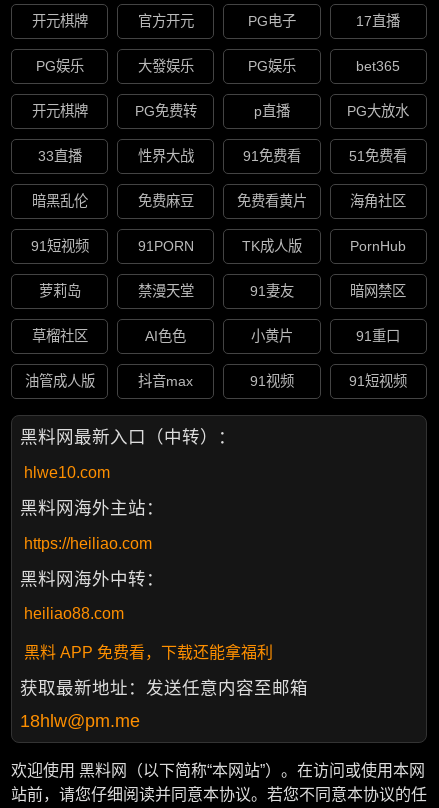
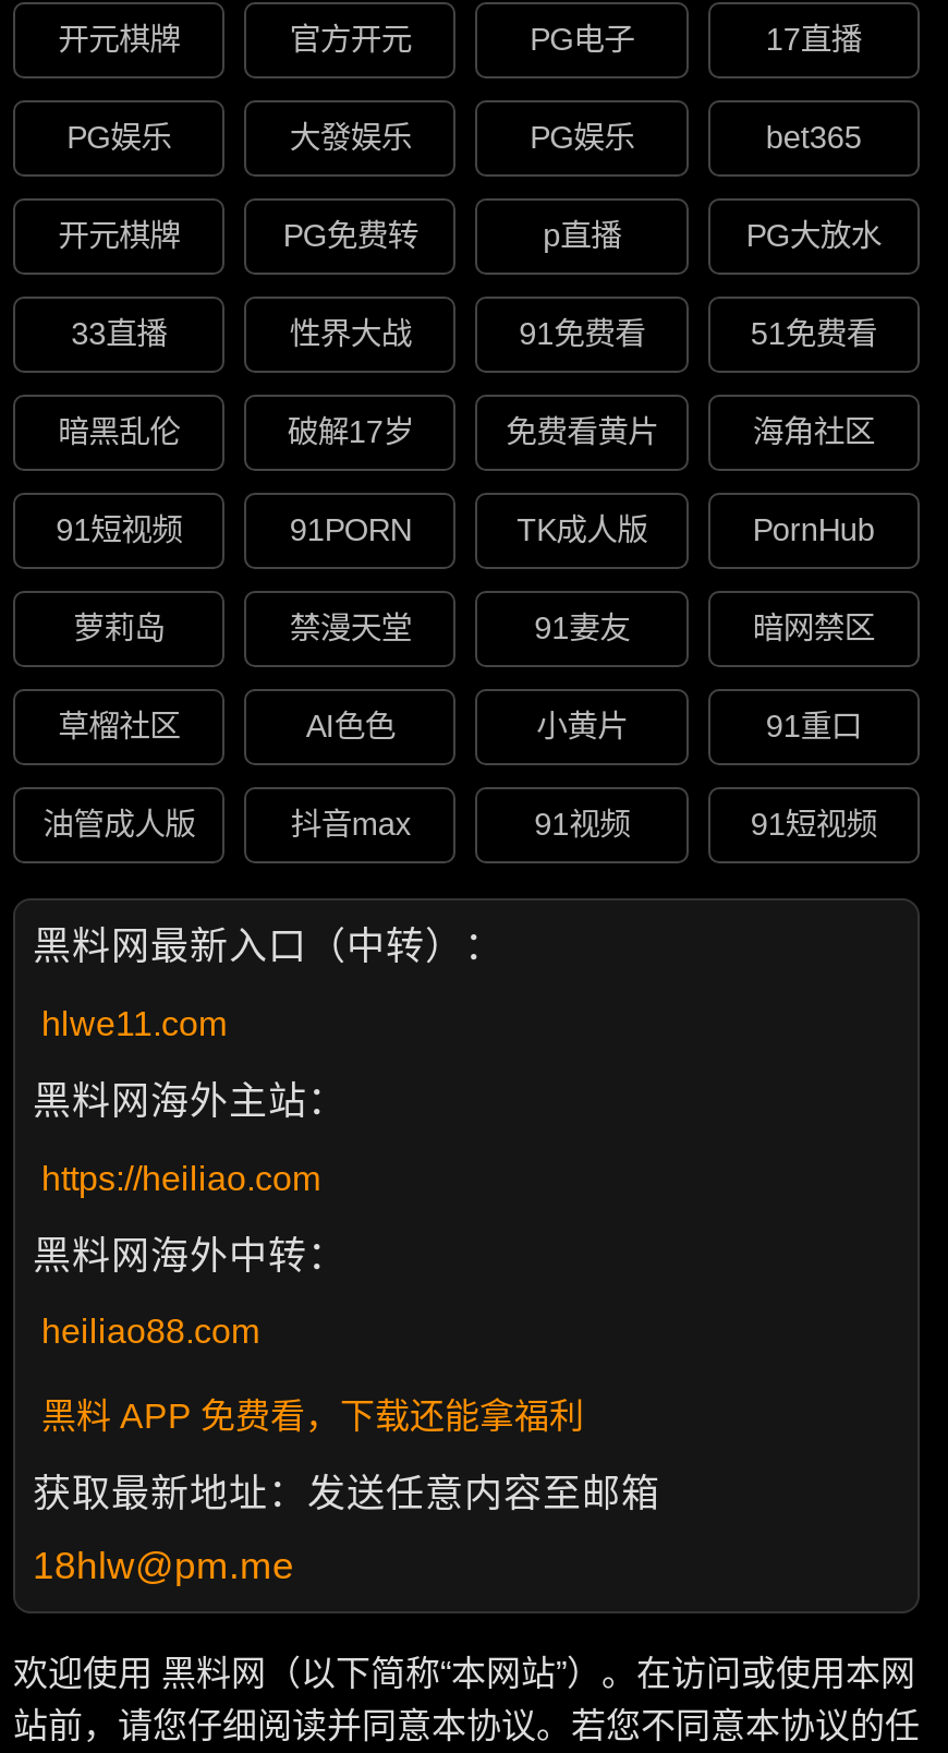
- 免费麻豆
+ 破解17岁

- hlwe10.com
+ hlwe11.com
